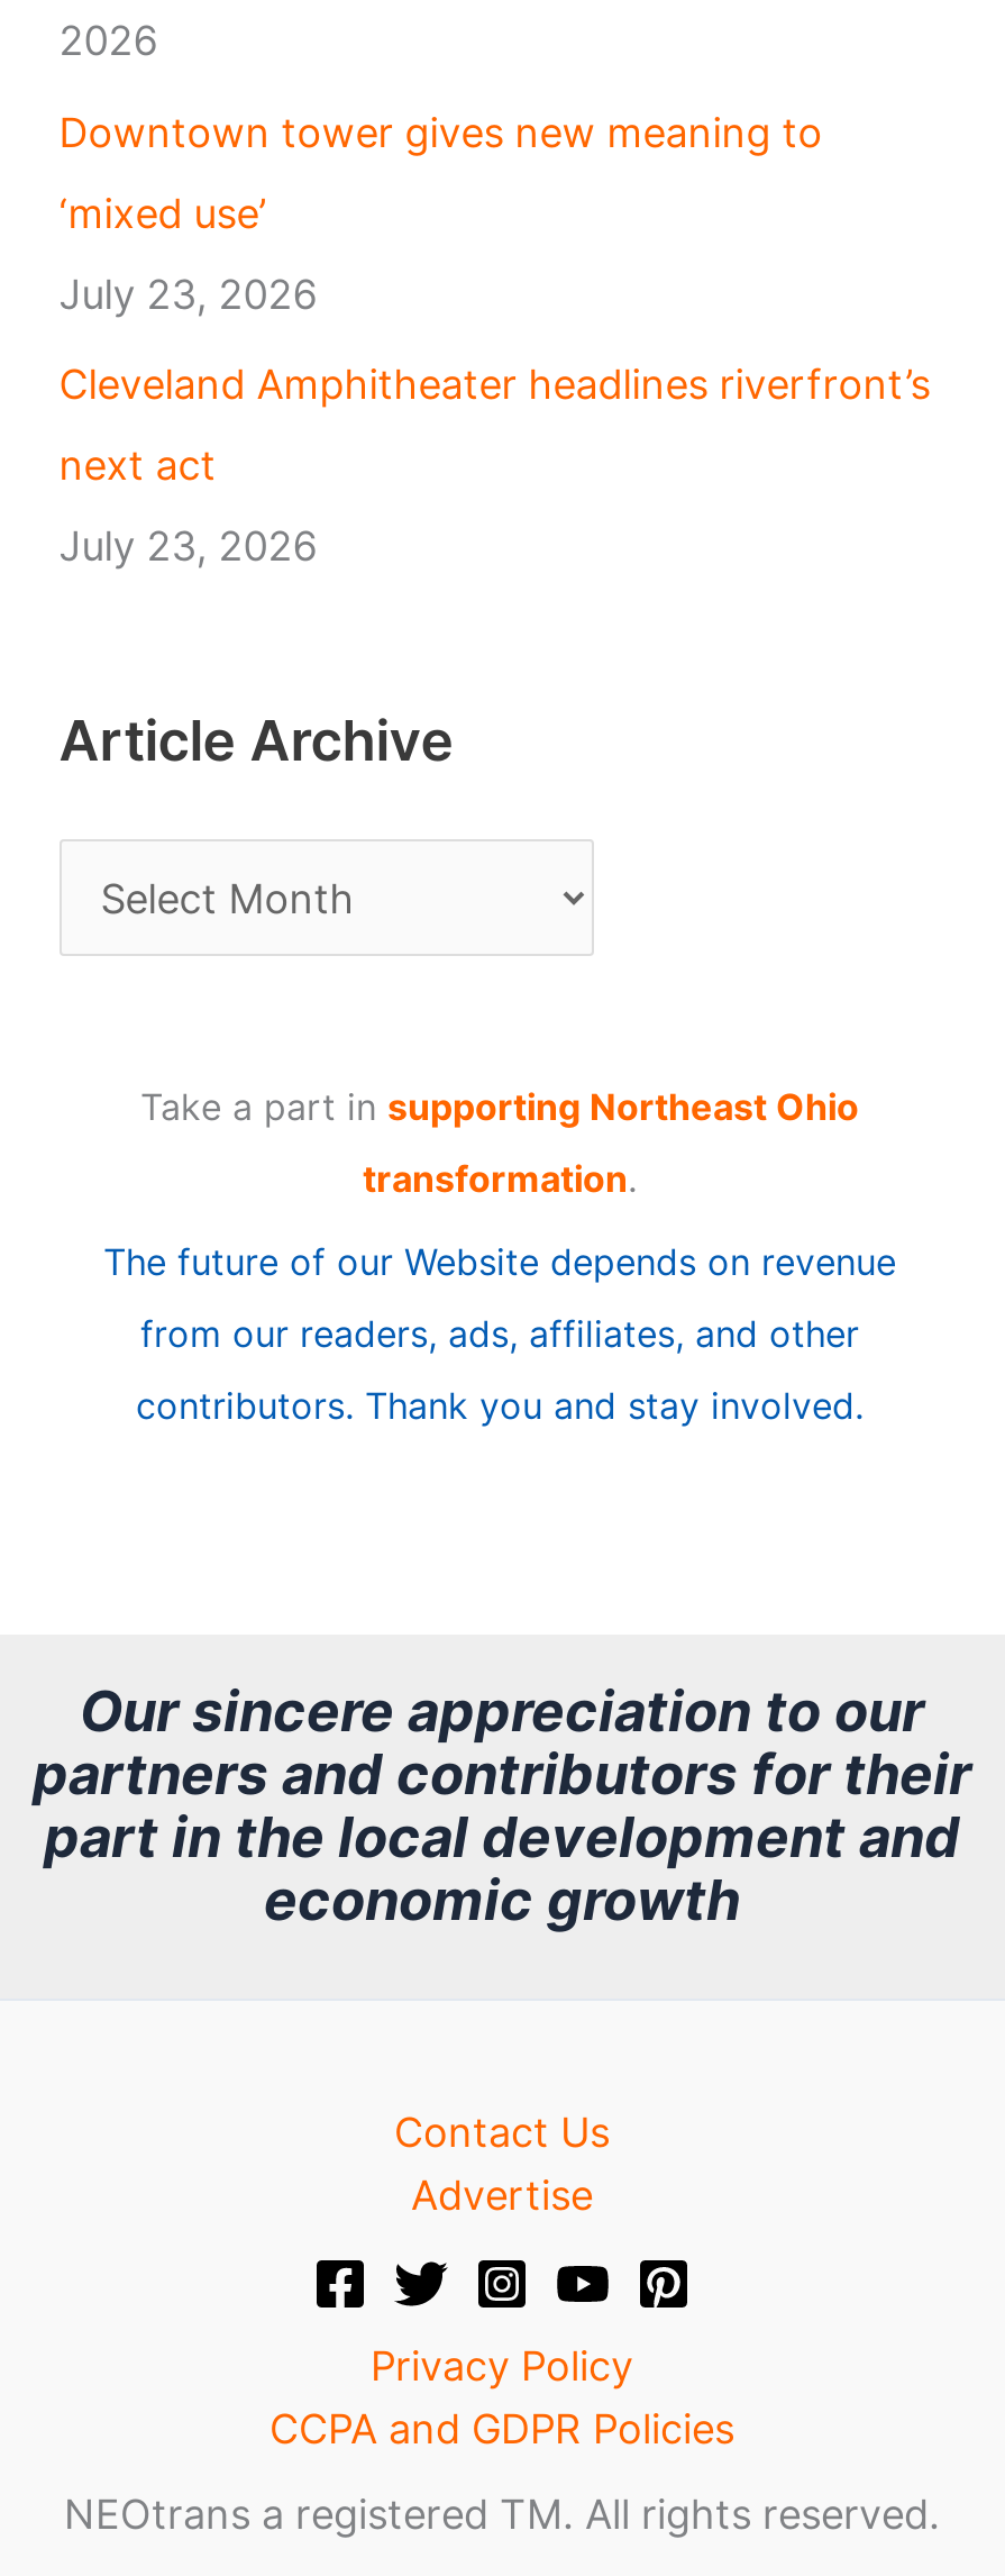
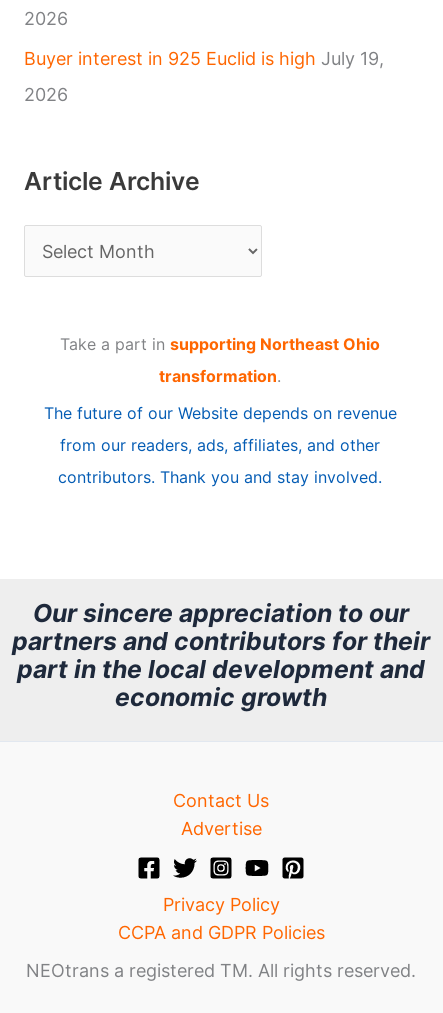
- Downtown tower gives new meaning to
- ‘mixed use’
- July 23, 2026
- Cleveland Amphitheater headlines riverfront’s
- next act
- July 23, 2026
+ Buyer interest in 925 Euclid is high July 19,
+ 2026
